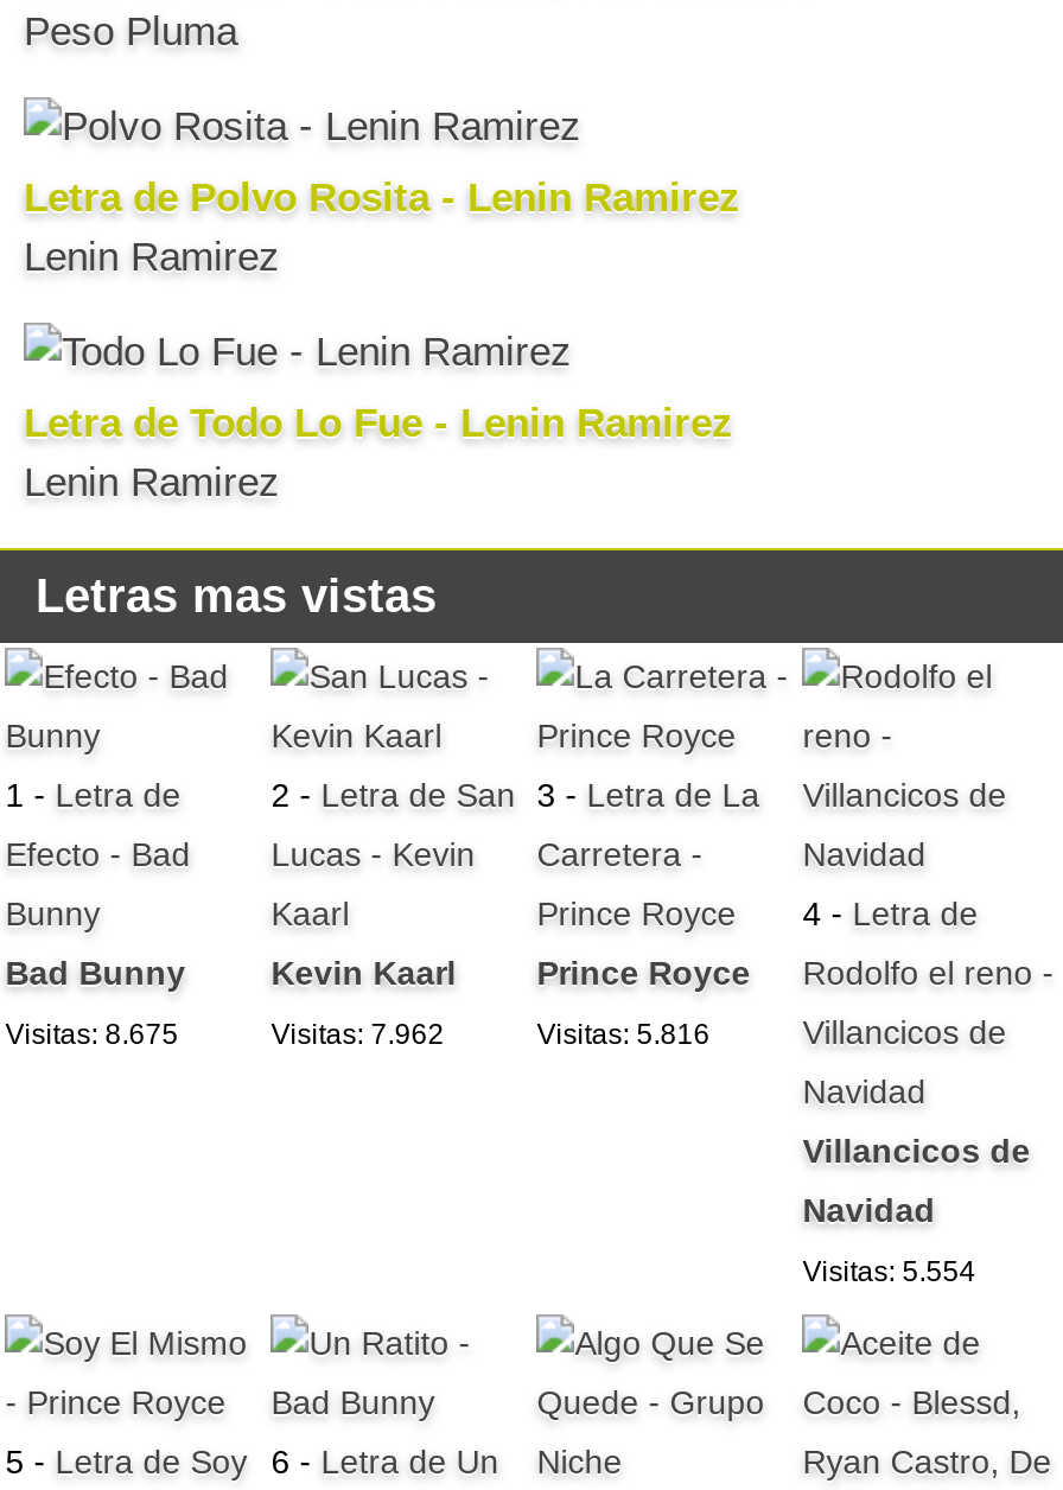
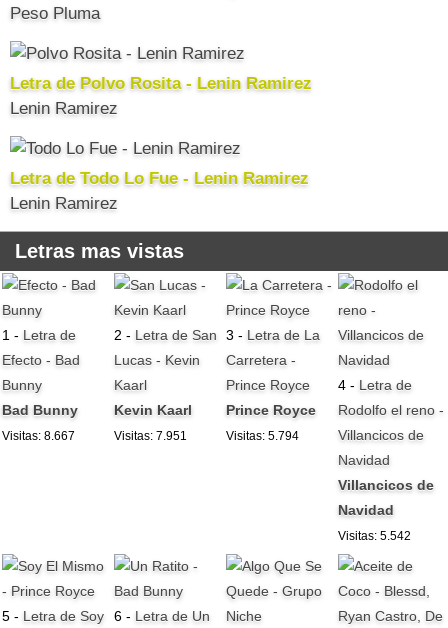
- Visitas: 8.675
+ Visitas: 8.667

- Visitas: 7.962
+ Visitas: 7.951

- Visitas: 5.816
+ Visitas: 5.794

- Visitas: 5.554
+ Visitas: 5.542
